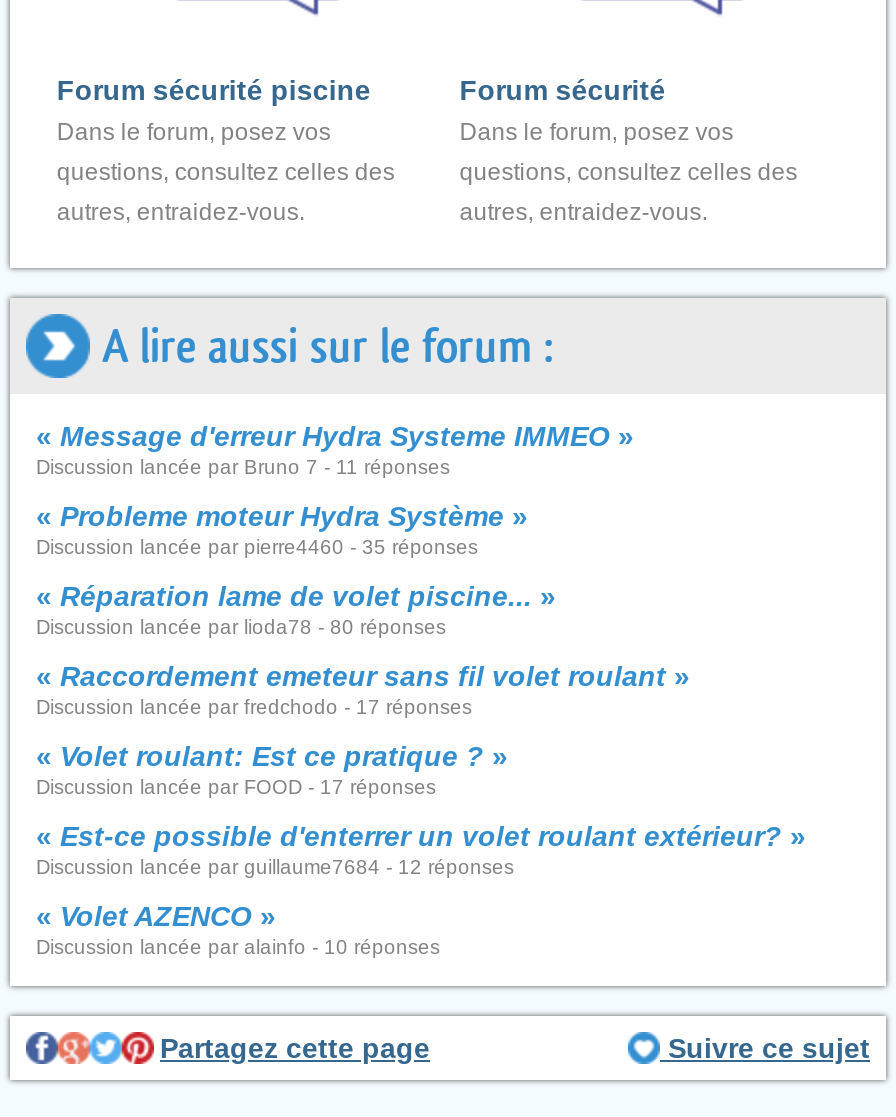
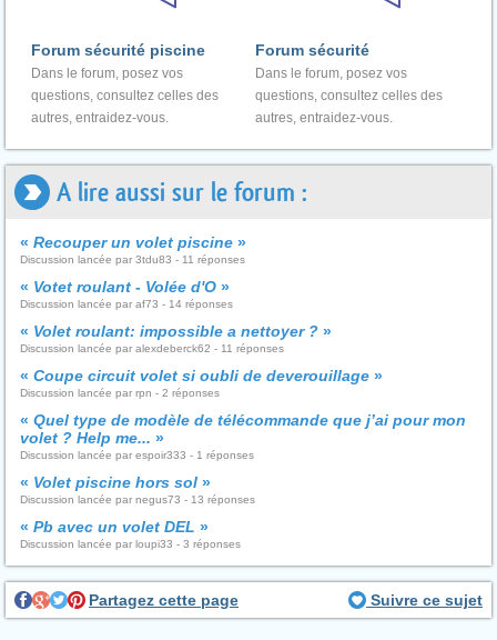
- «Message d'erreur Hydra Systeme IMMEO»
- Discussion lancée par Bruno 7 - 11 réponses
+ «Recouper un volet piscine»
+ Discussion lancée par 3tdu83 - 11 réponses

- «Probleme moteur Hydra Système»
- Discussion lancée par pierre4460 - 35 réponses
+ «Votet roulant - Volée d'O»
+ Discussion lancée par af73 - 14 réponses

- «Réparation lame de volet piscine...»
- Discussion lancée par lioda78 - 80 réponses
+ «Volet roulant: impossible a nettoyer ?»
+ Discussion lancée par alexdeberck62 - 11 réponses

- «Raccordement emeteur sans fil volet roulant»
- Discussion lancée par fredchodo - 17 réponses
+ «Coupe circuit volet si oubli de deverouillage»
+ Discussion lancée par rpn - 2 réponses

- «Volet roulant: Est ce pratique ?»
- Discussion lancée par FOOD - 17 réponses
+ «Quel type de modèle de télécommande que j’ai pour mon
+ volet ? Help me...»
+ Discussion lancée par espoir333 - 1 réponses

- «Est-ce possible d'enterrer un volet roulant extérieur?»
- Discussion lancée par guillaume7684 - 12 réponses
+ «Volet piscine hors sol»
+ Discussion lancée par negus73 - 13 réponses

- «Volet AZENCO»
- Discussion lancée par alainfo - 10 réponses
+ «Pb avec un volet DEL»
+ Discussion lancée par loupi33 - 3 réponses
